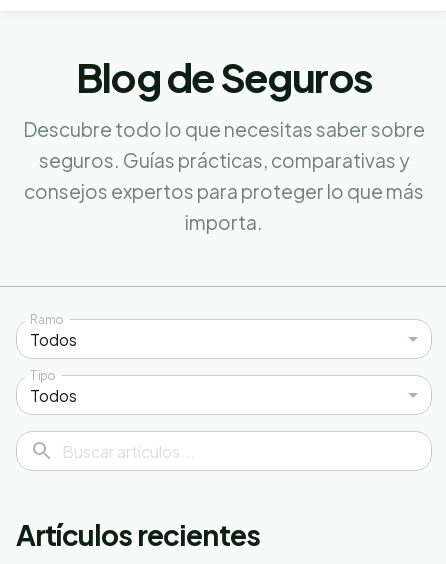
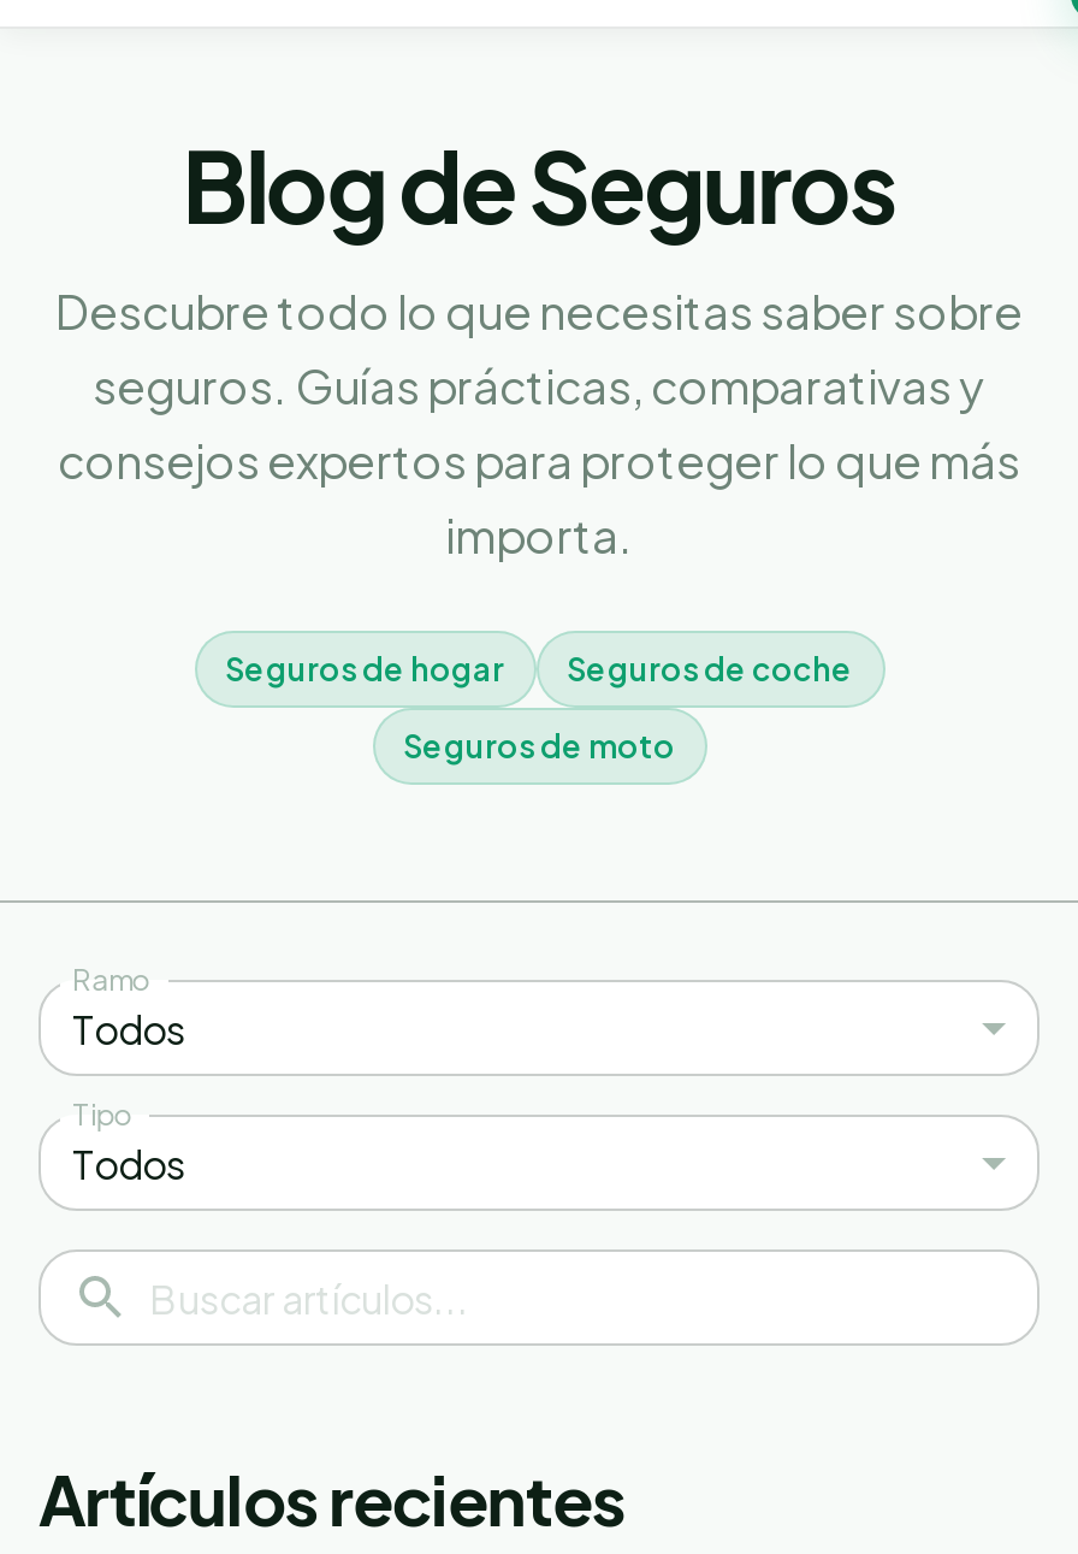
+ Seguros de hogar
+ Seguros de coche
+ Seguros de moto
